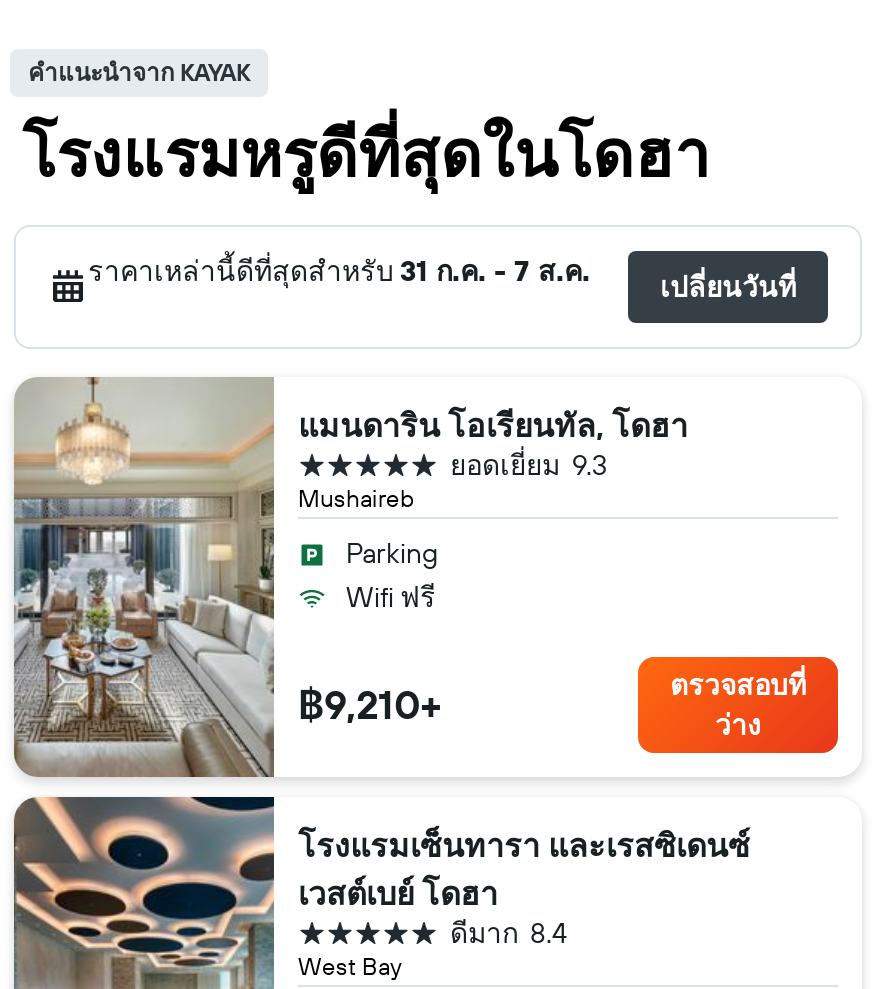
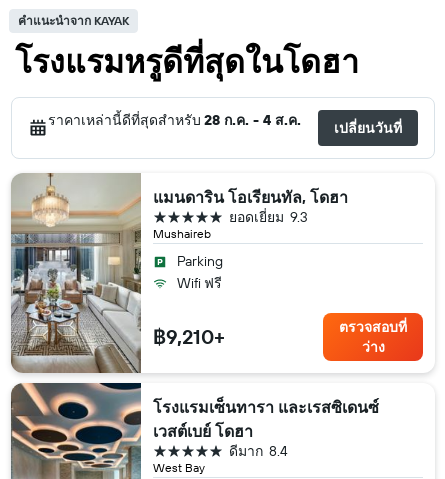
- ราคาเหล่านี้ดีที่สุดสำหรับ31 ก.ค. - 7 ส.ค.
+ ราคาเหล่านี้ดีที่สุดสำหรับ28 ก.ค. - 4 ส.ค.
